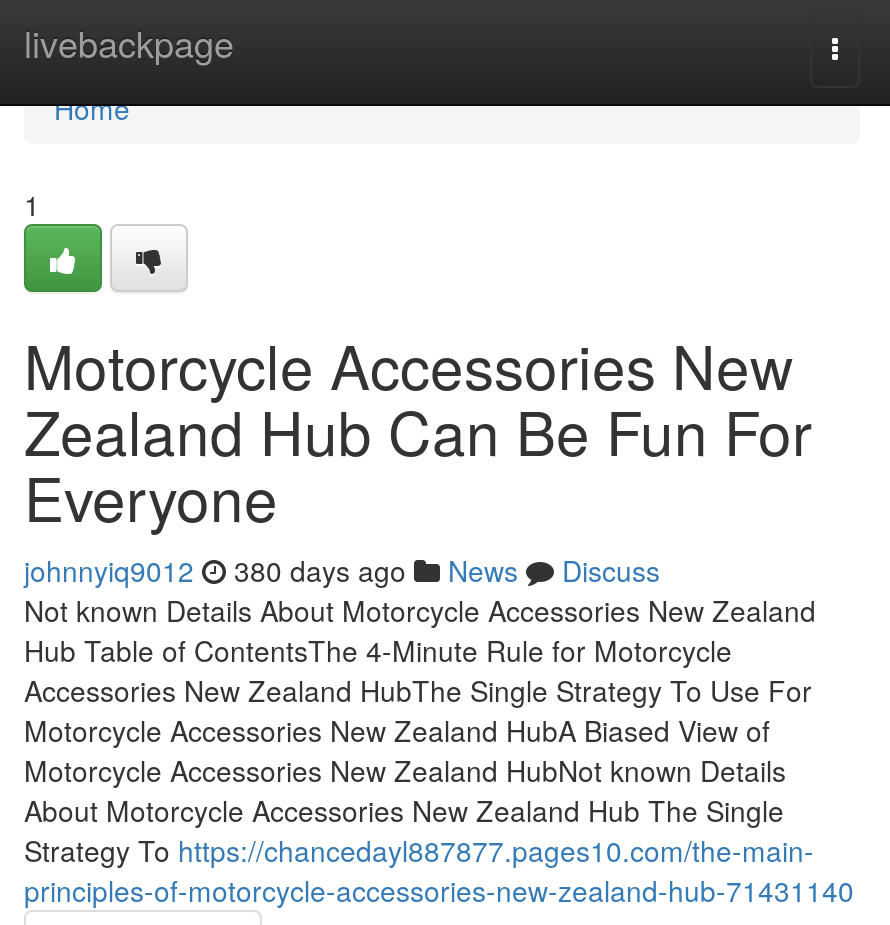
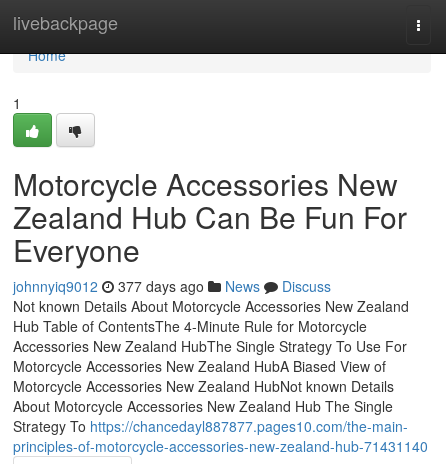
- johnnyiq9012 380 days ago News Discuss
+ johnnyiq9012 377 days ago News Discuss
